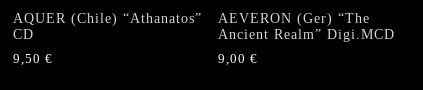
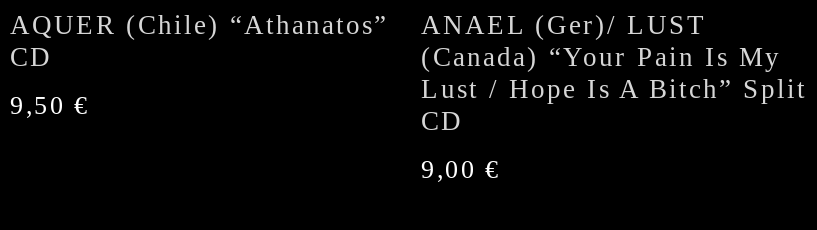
- AEVERON (Ger) “The
- Ancient Realm” Digi.MCD
+ ANAEL (Ger)/ LUST
+ (Canada) “Your Pain Is My
+ Lust / Hope Is A Bitch” Split
+ CD
